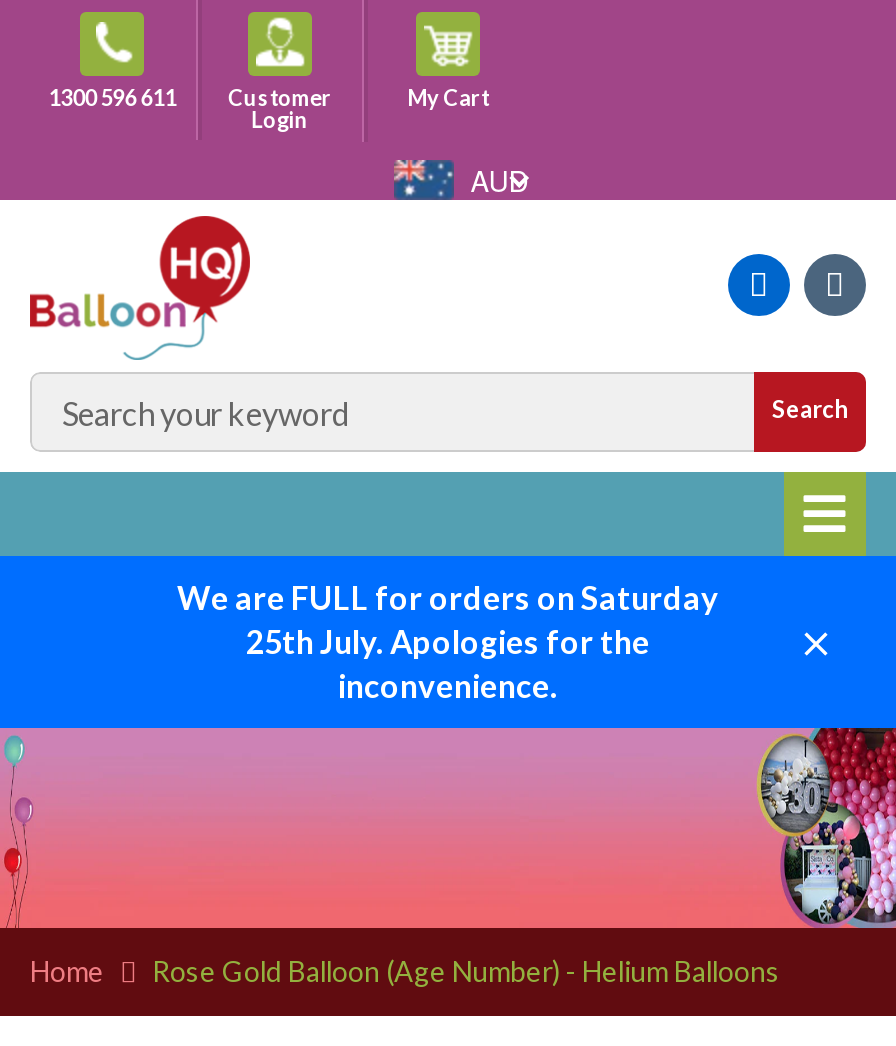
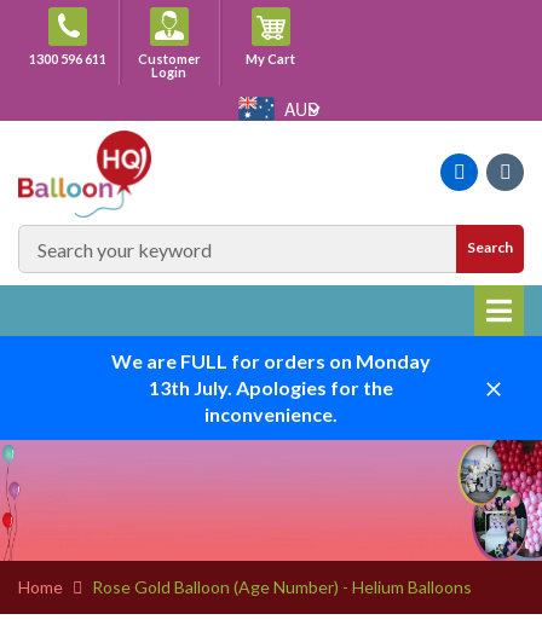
- We are FULL for orders on Saturday
+ We are FULL for orders on Monday

- 25th July. Apologies for the
+ 13th July. Apologies for the
